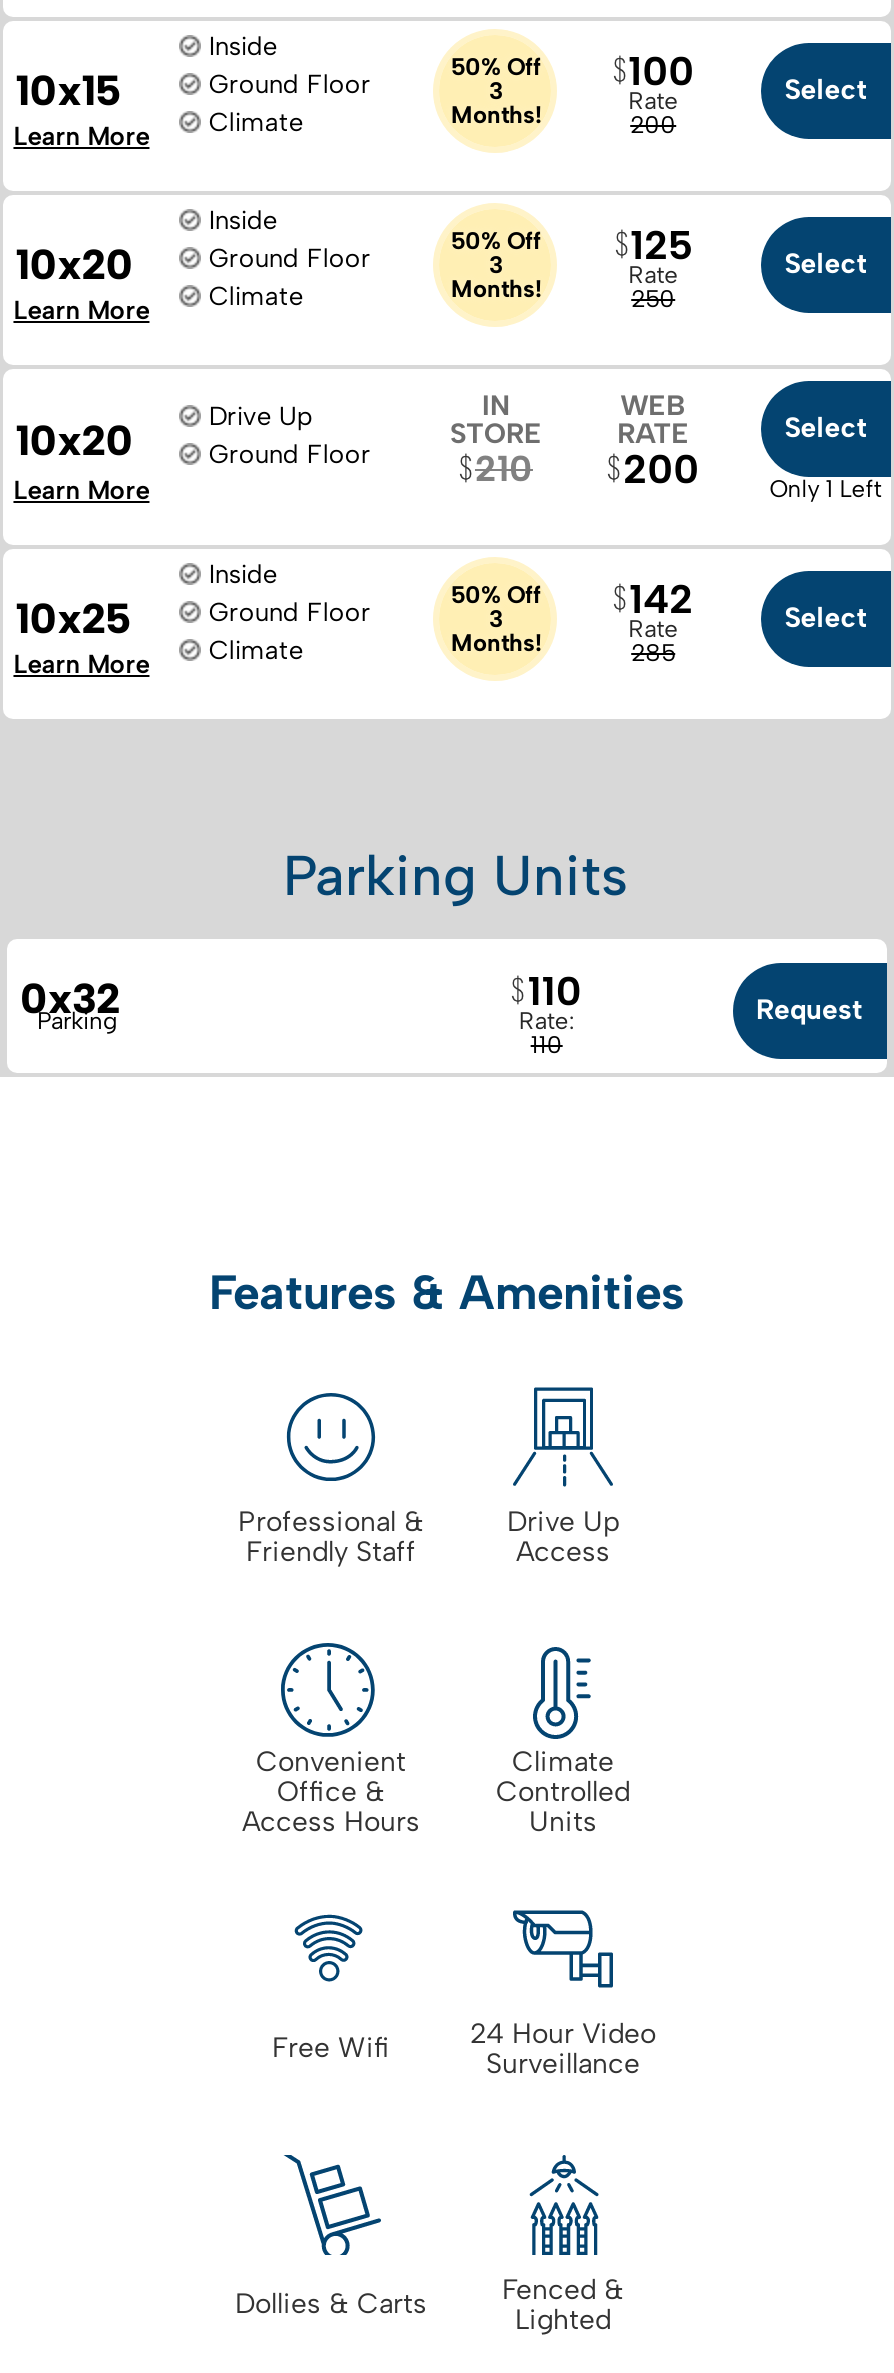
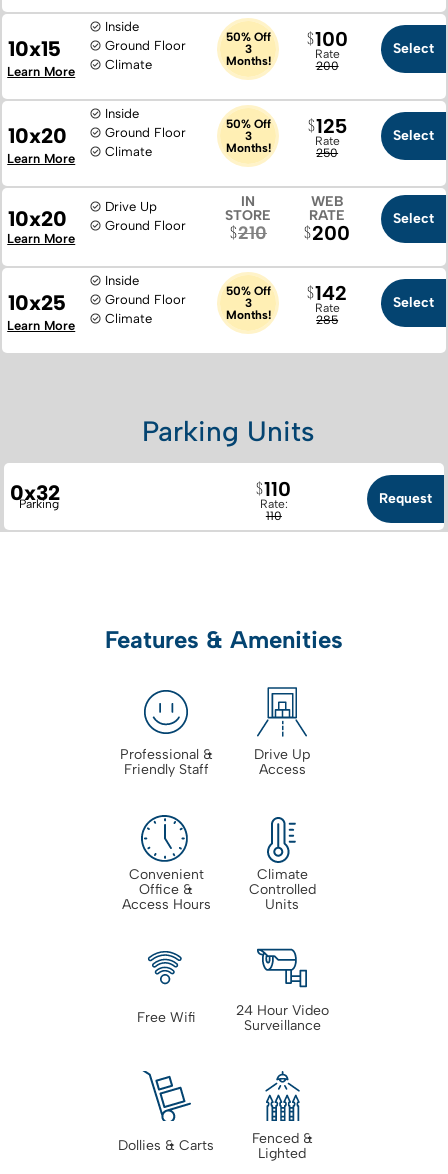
- Only 1 Left
